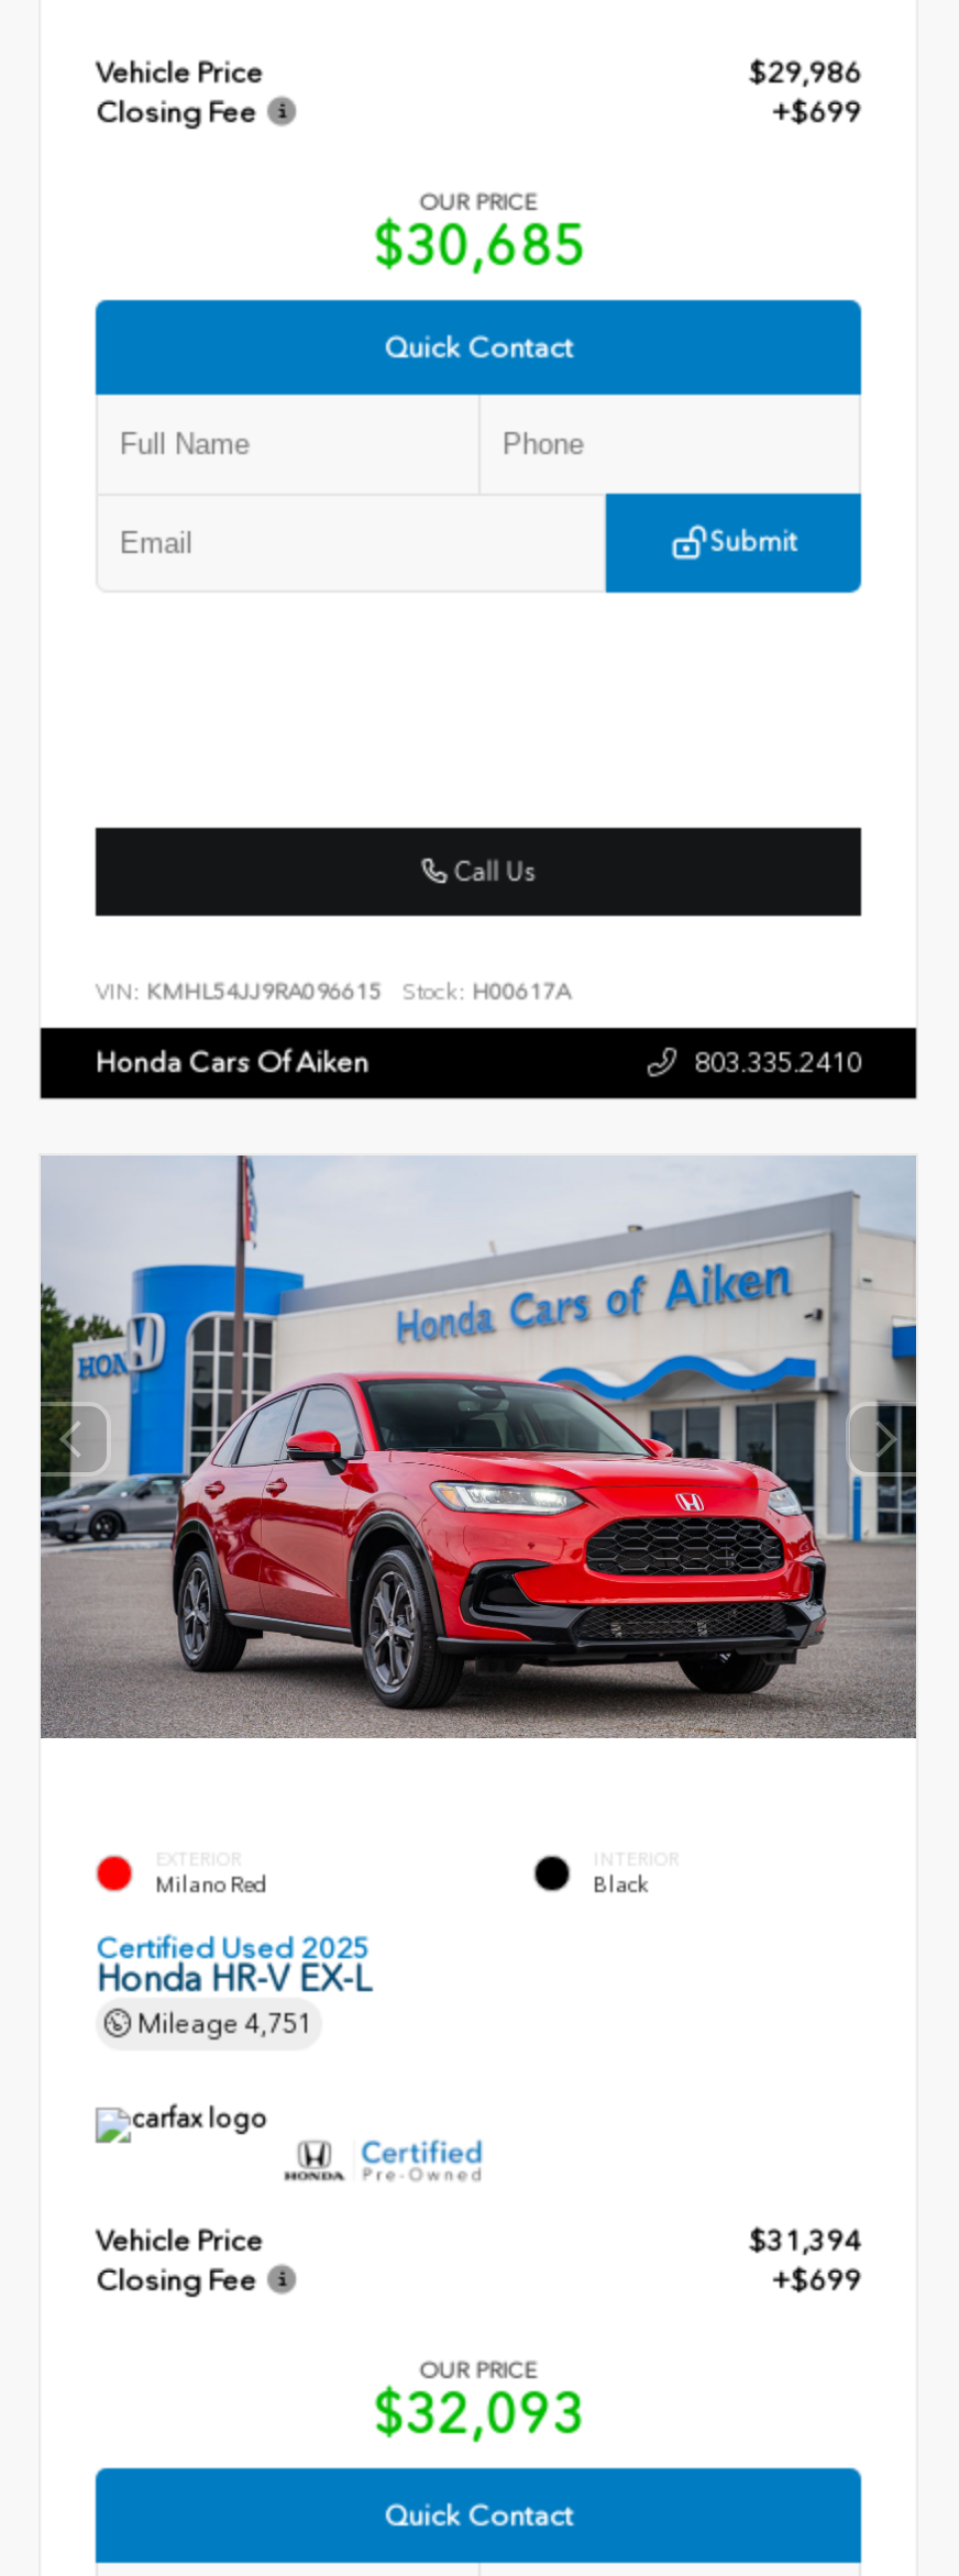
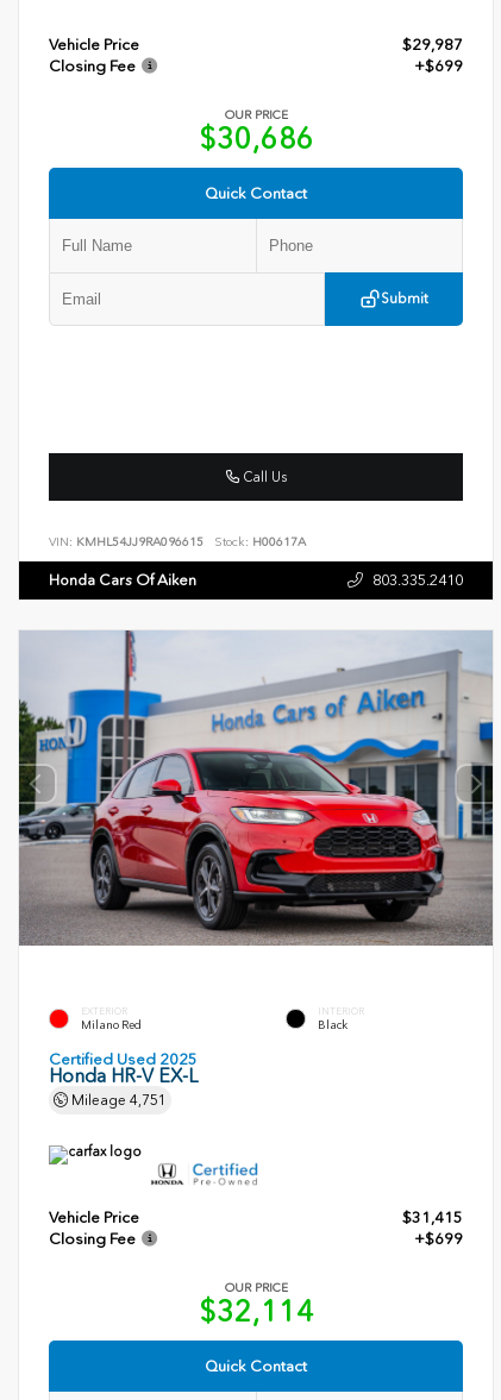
- $29,986
+ $29,987

- $30,685
+ $30,686

- $31,394
+ $31,415

- $32,093
+ $32,114
